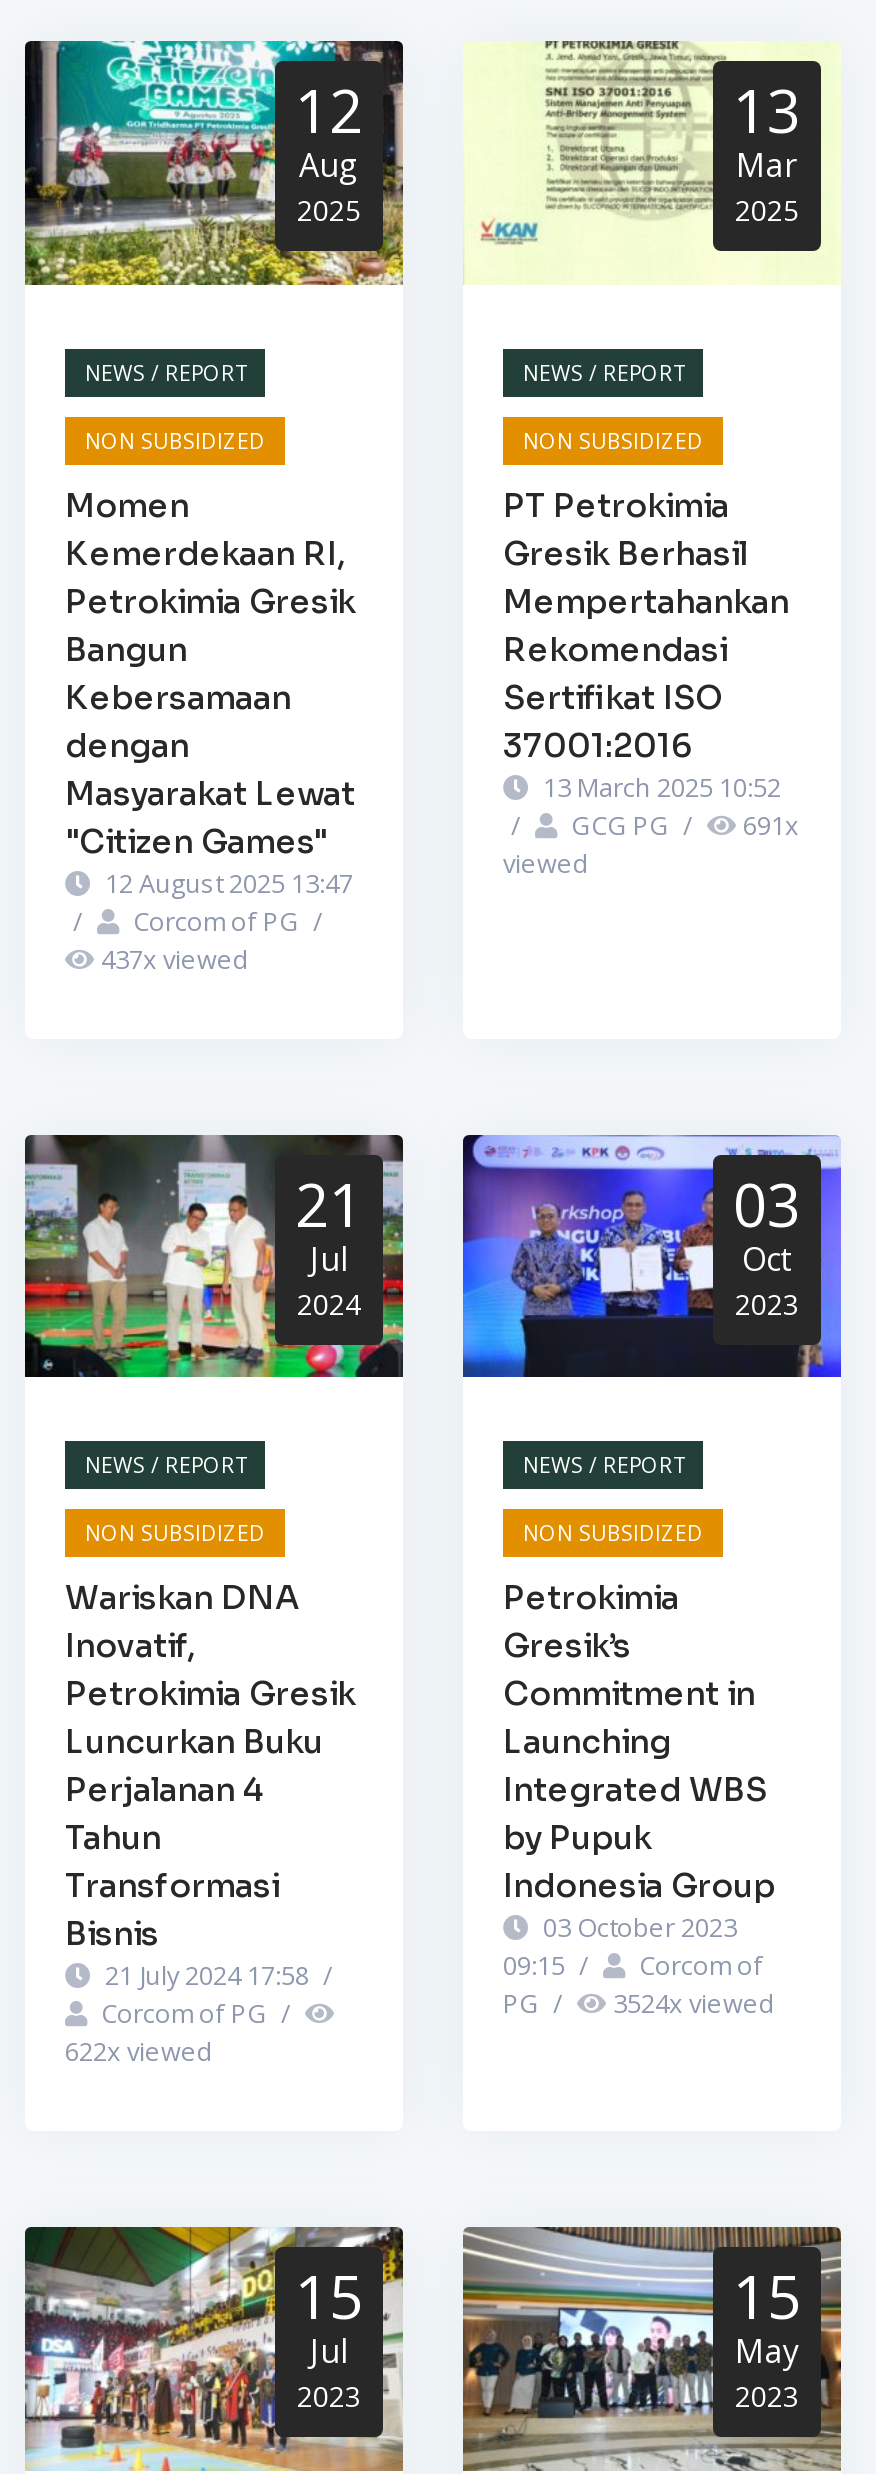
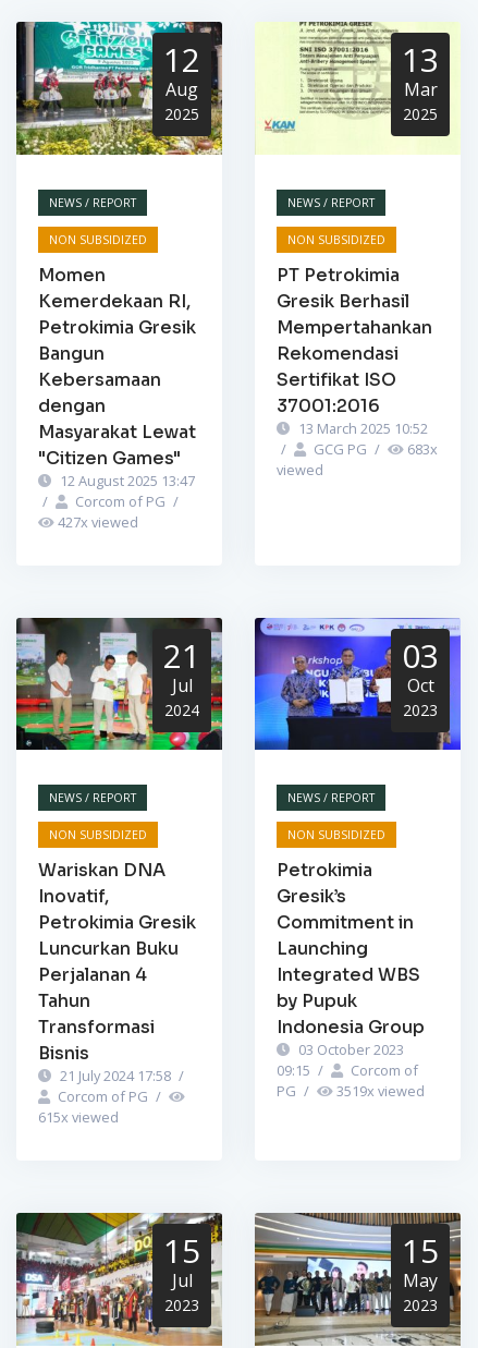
- 691x
+ 683x

- 437x viewed
+ 427x viewed

- PG / 3524x viewed
+ PG / 3519x viewed

- 622x viewed
+ 615x viewed
